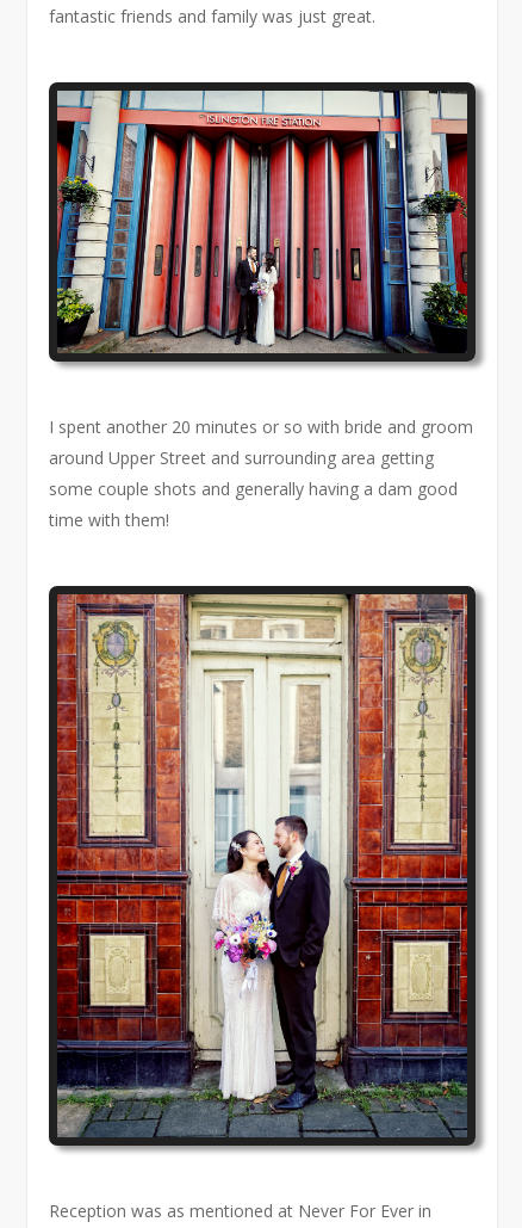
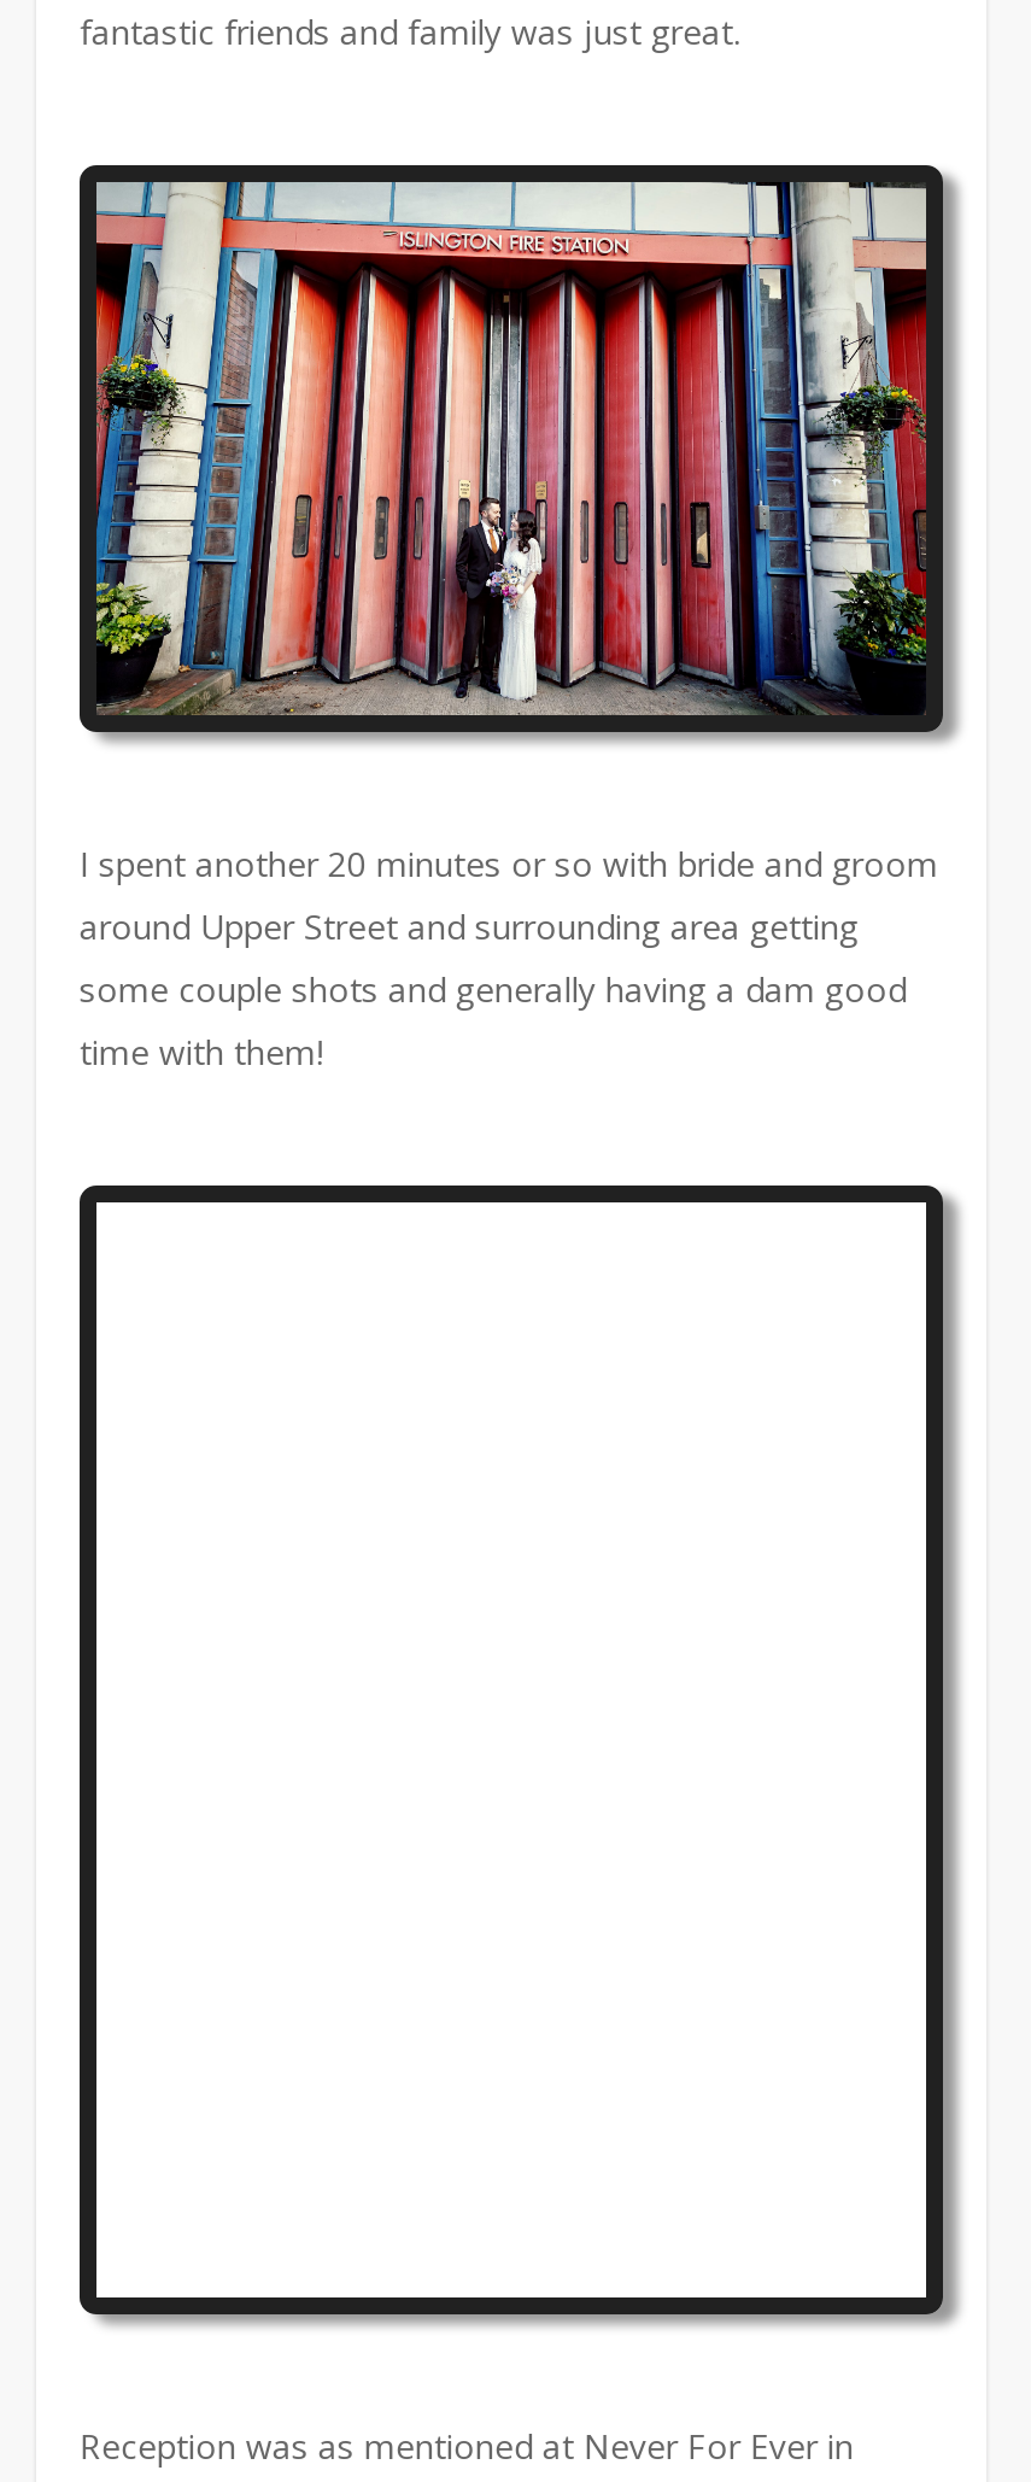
- [image]
